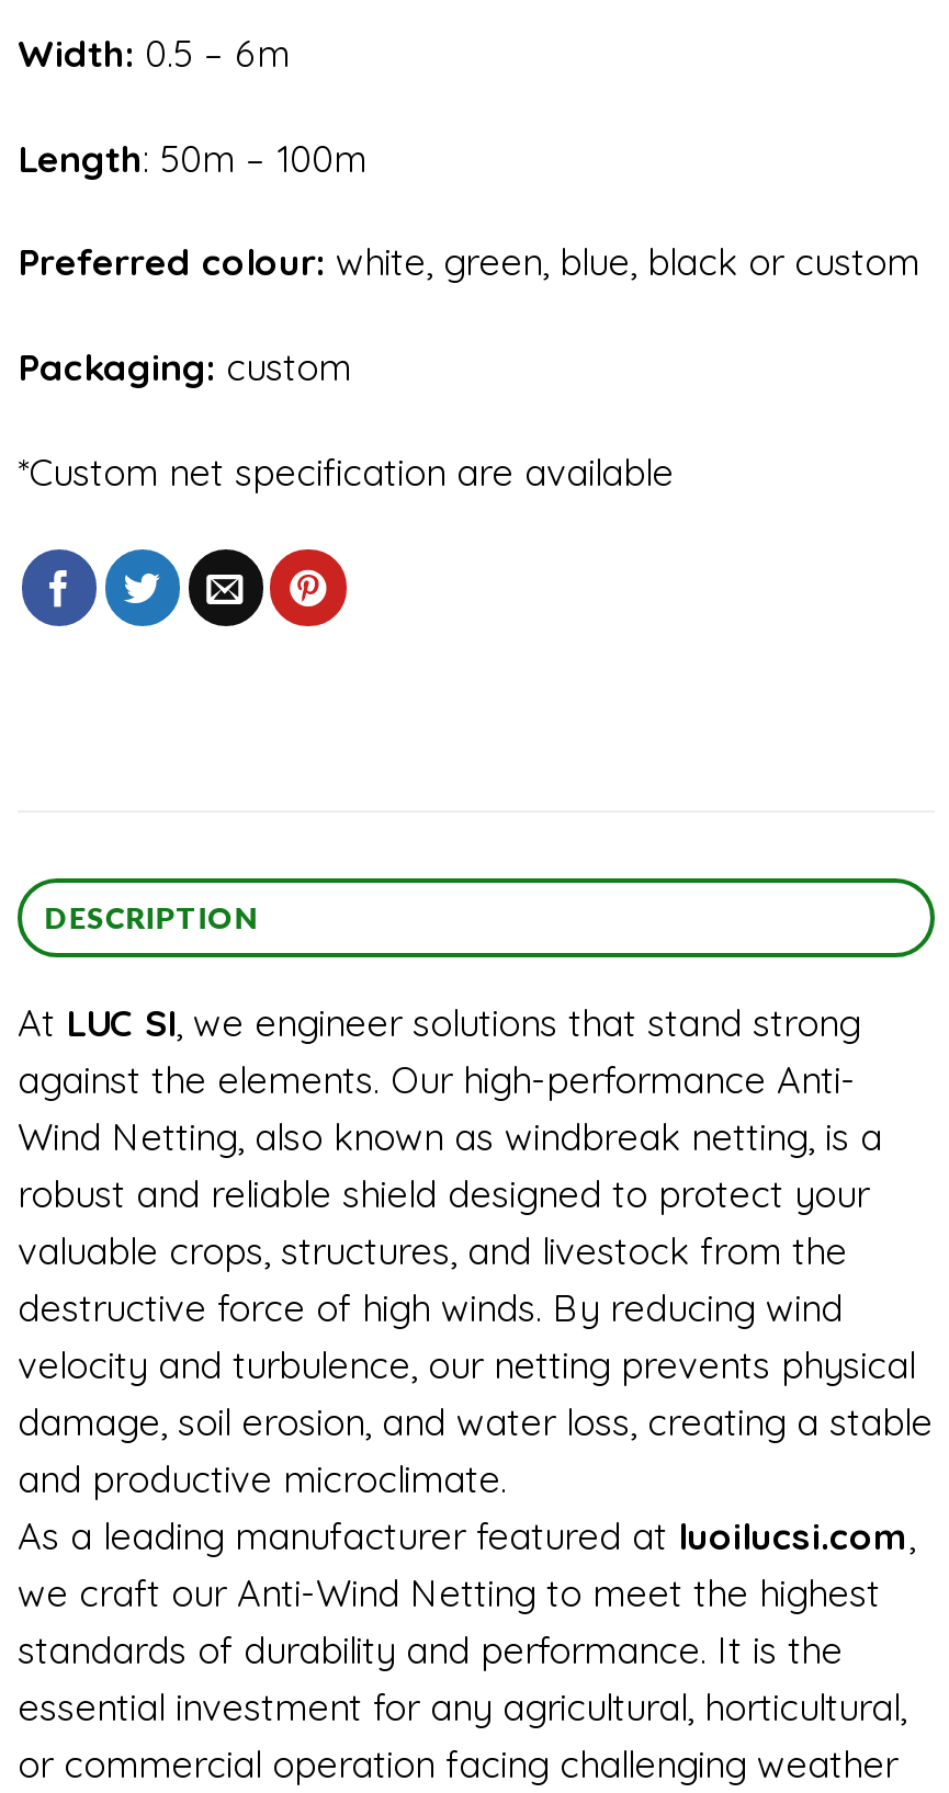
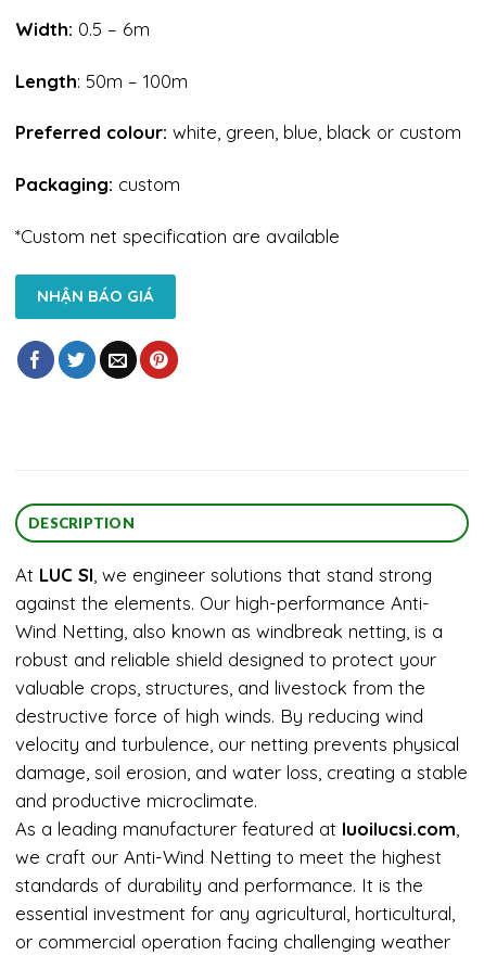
+ NHẬN BÁO GIÁ
